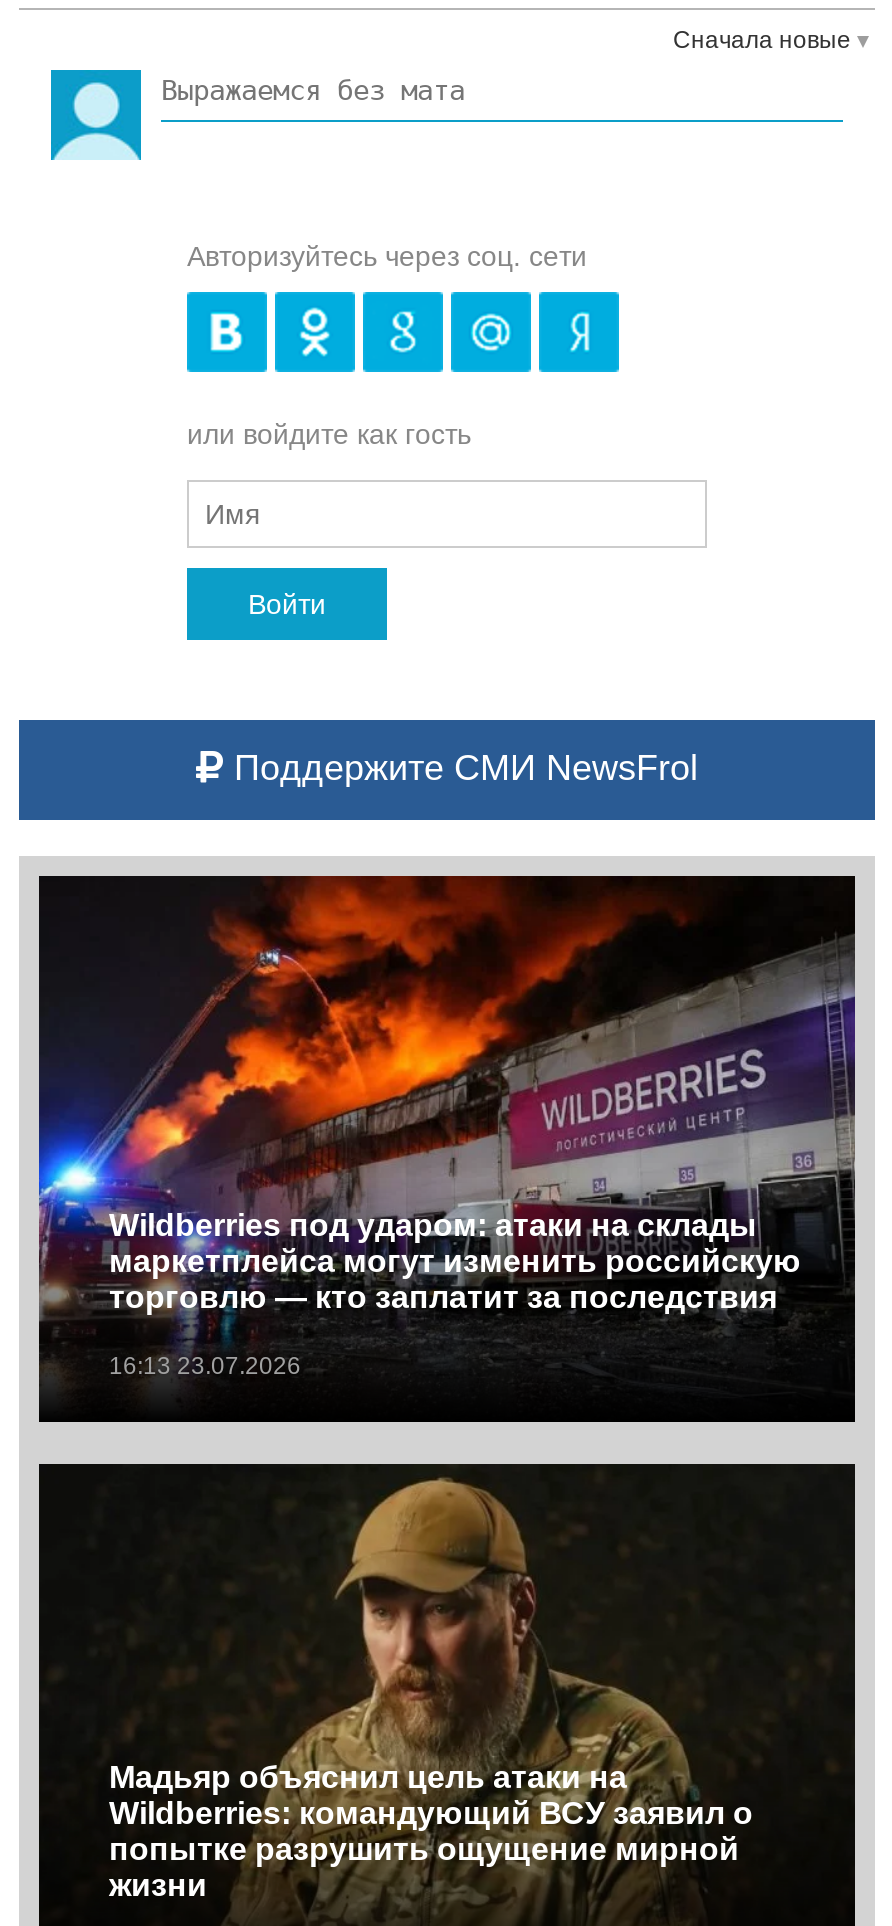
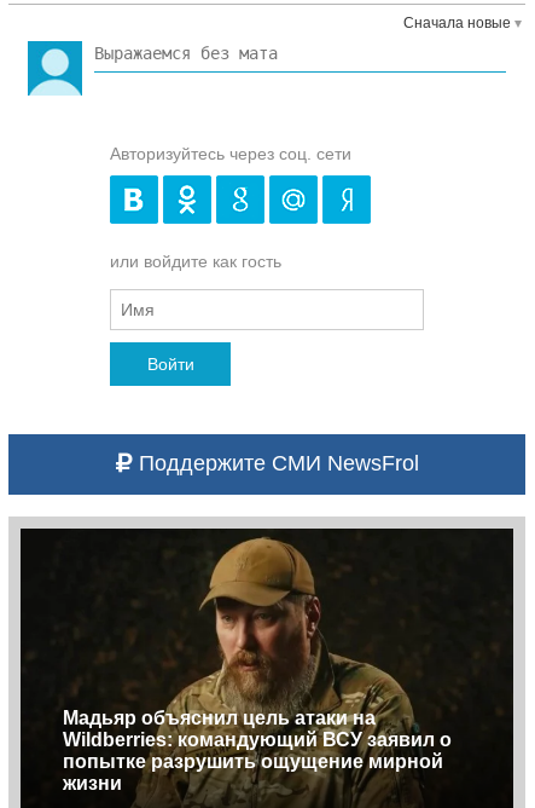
- [image]
- Wildberries под ударом: атаки на склады
- маркетплейса могут изменить российскую
- торговлю — кто заплатит за последствия
- 16:13 23.07.2026
